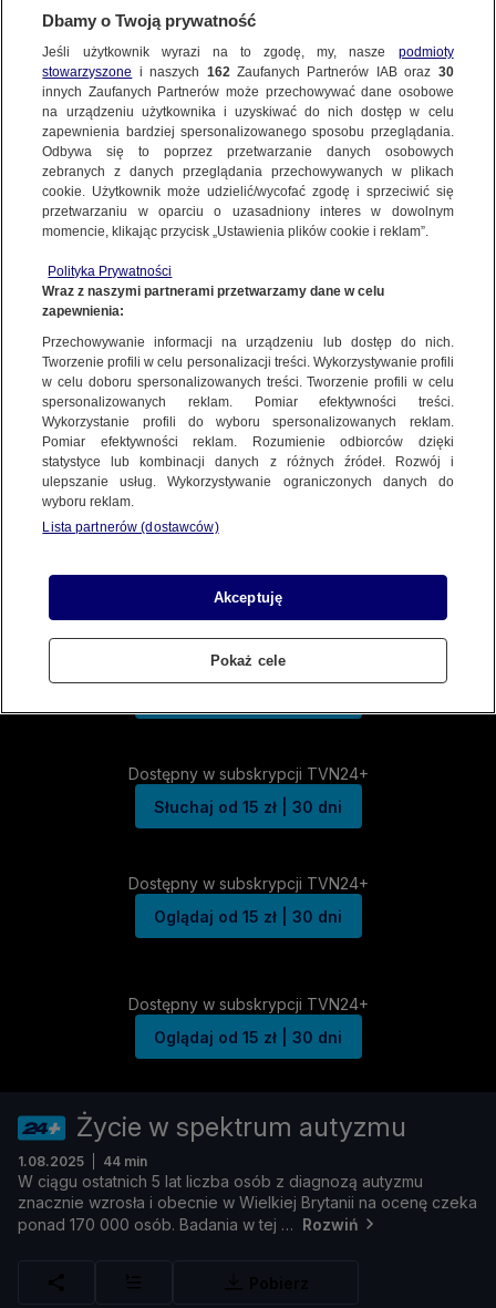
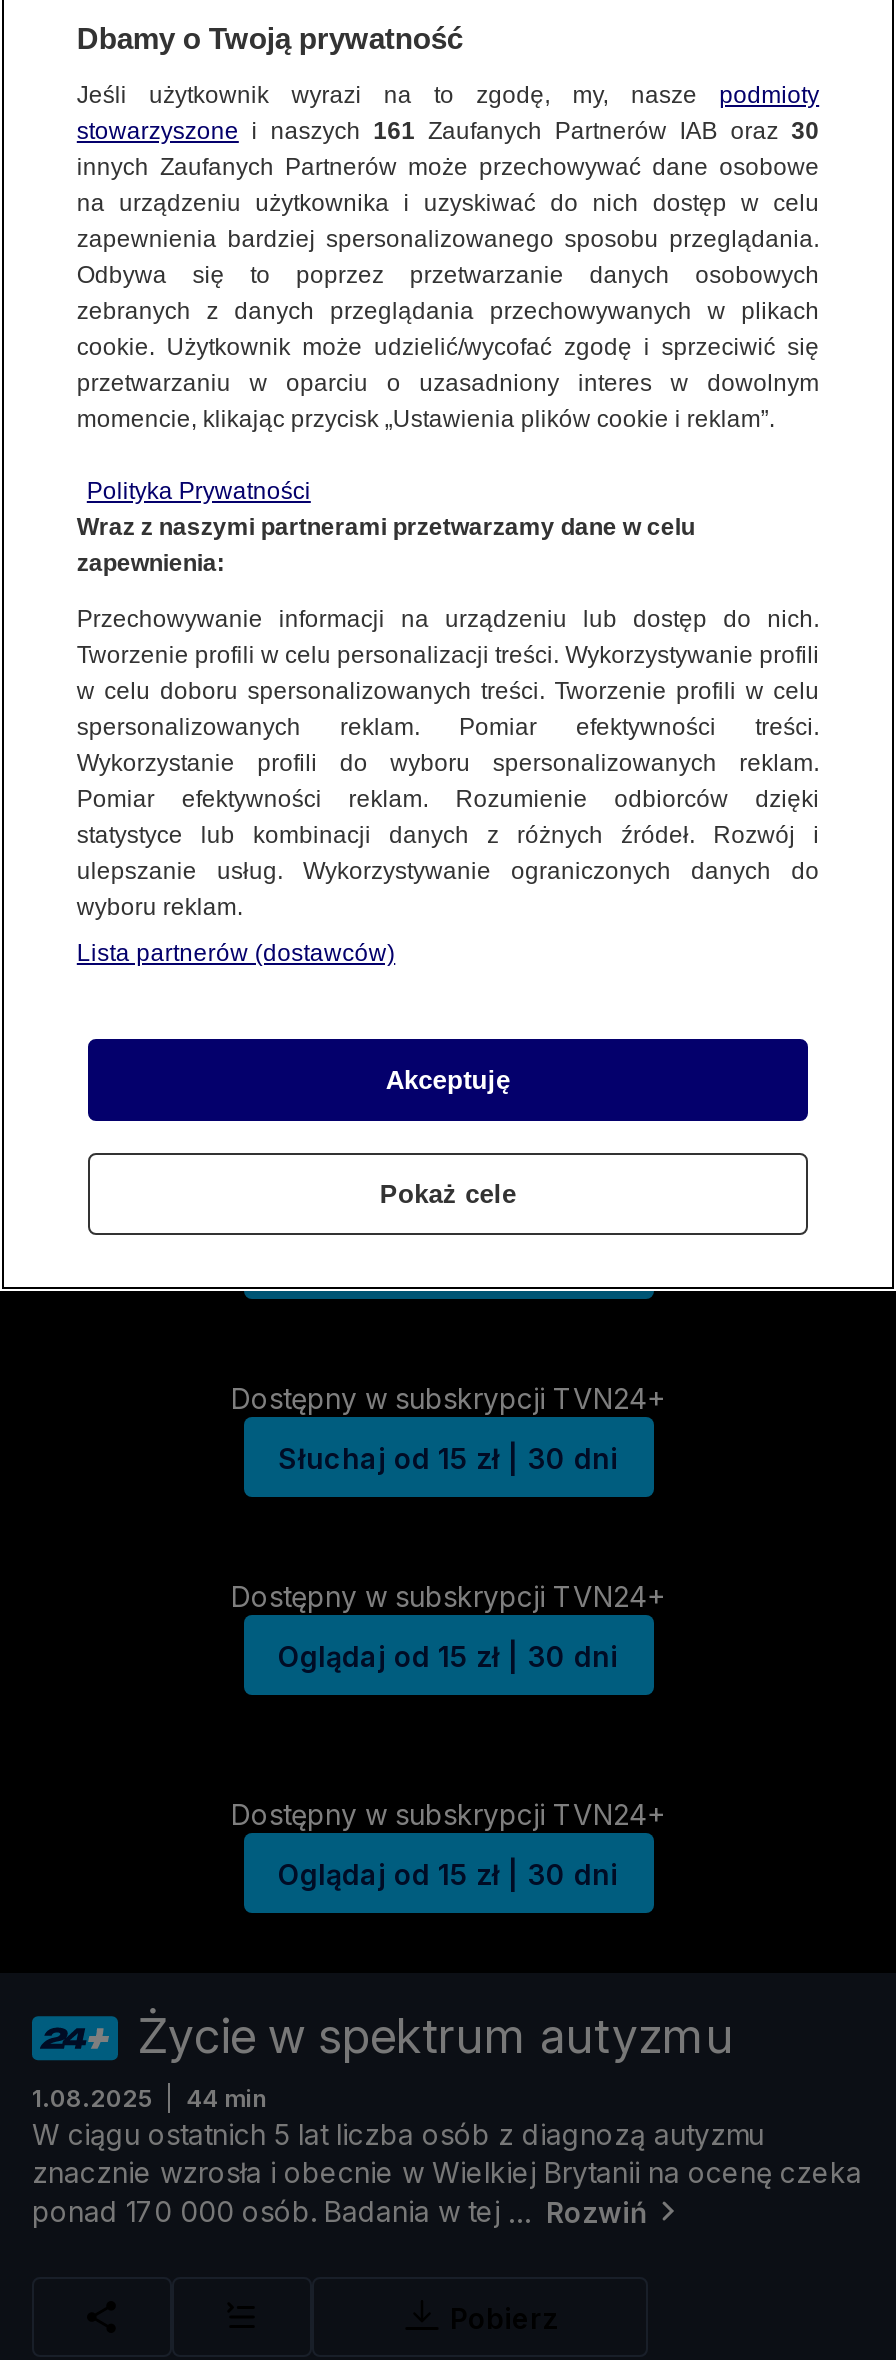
- stowarzyszone i naszych 162 Zaufanych Partnerów IAB oraz 30
+ stowarzyszone i naszych 161 Zaufanych Partnerów IAB oraz 30
